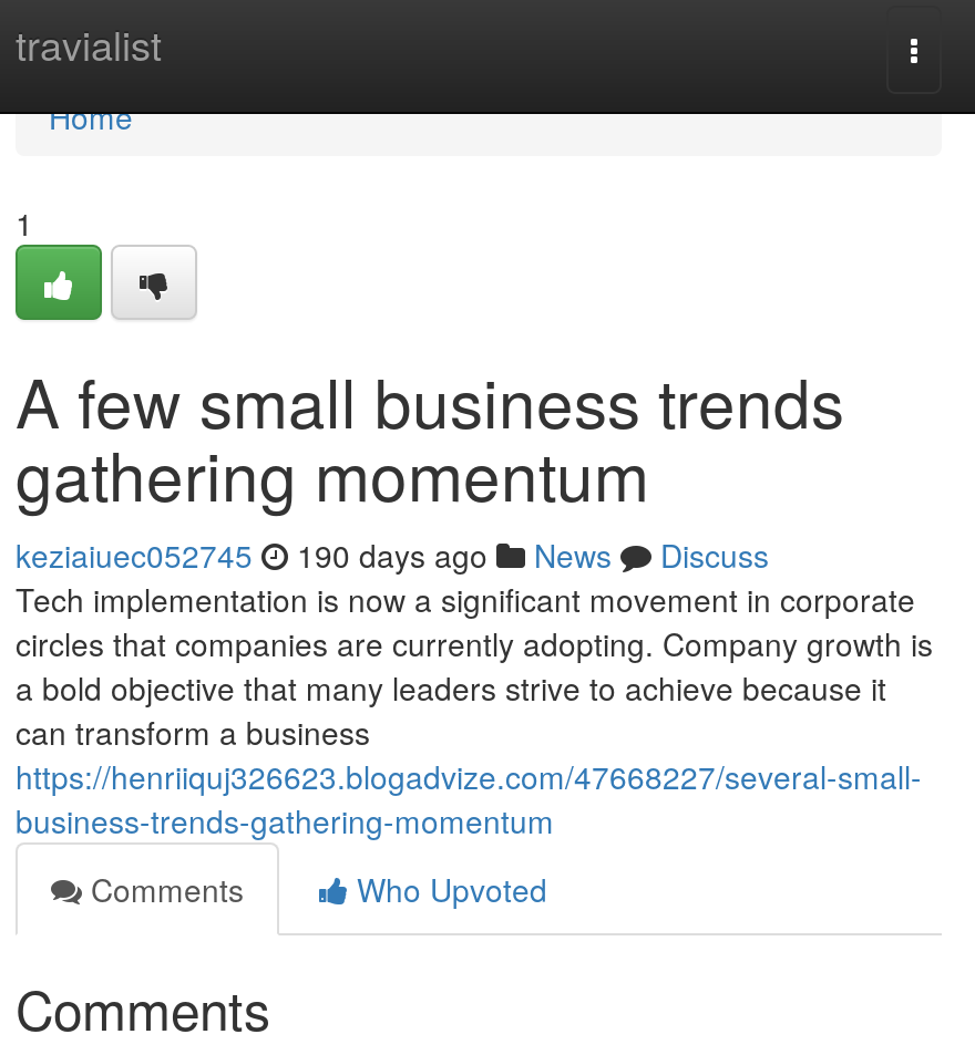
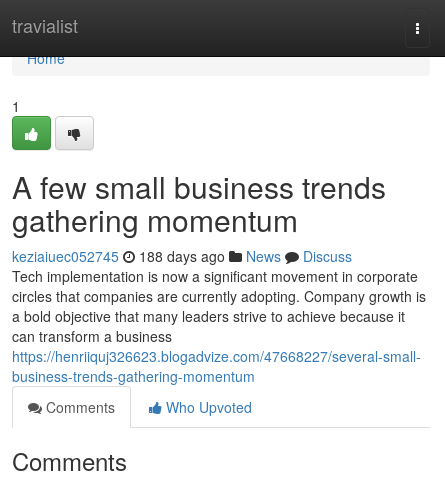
- keziaiuec052745 190 days ago News Discuss
+ keziaiuec052745 188 days ago News Discuss
